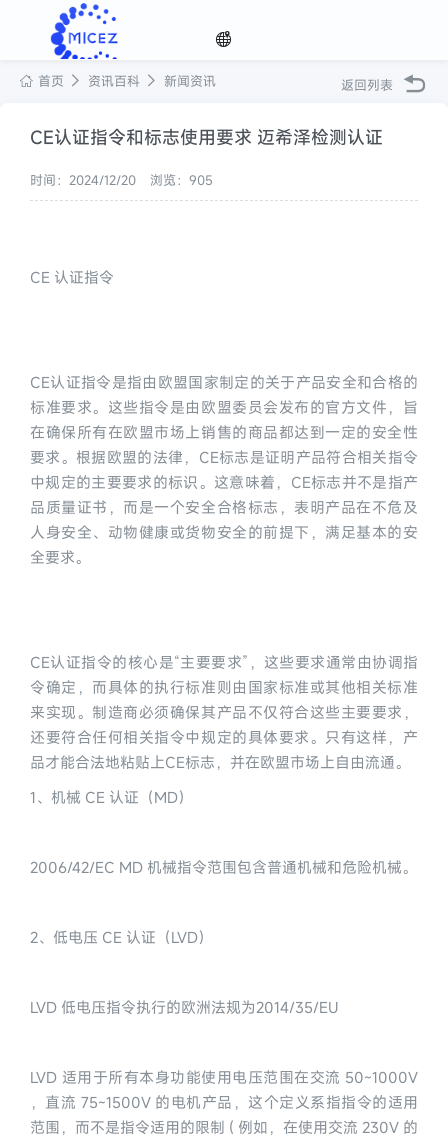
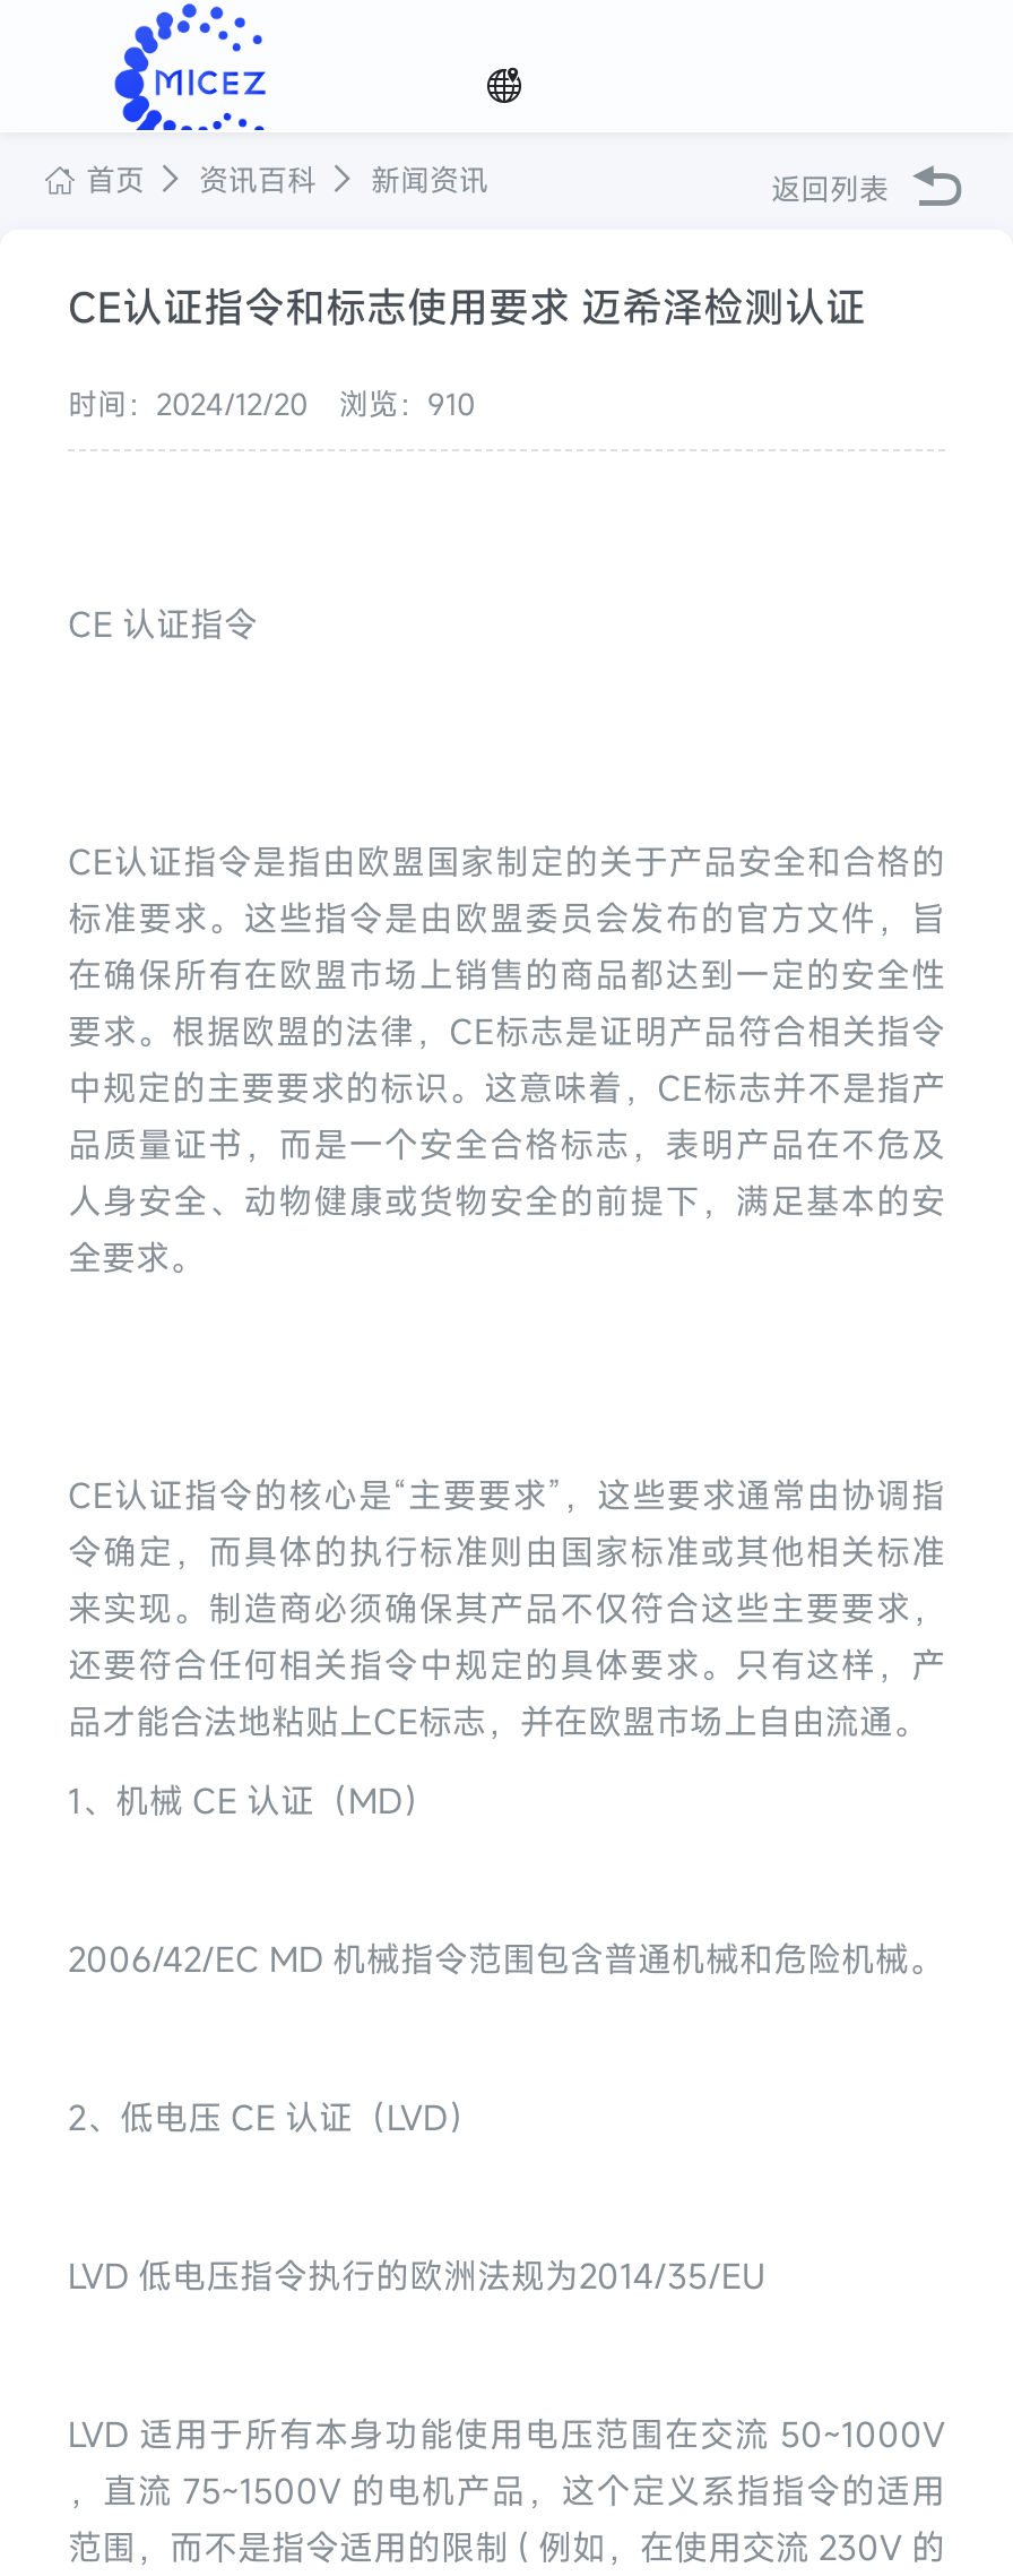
- 浏览：905
+ 浏览：910
